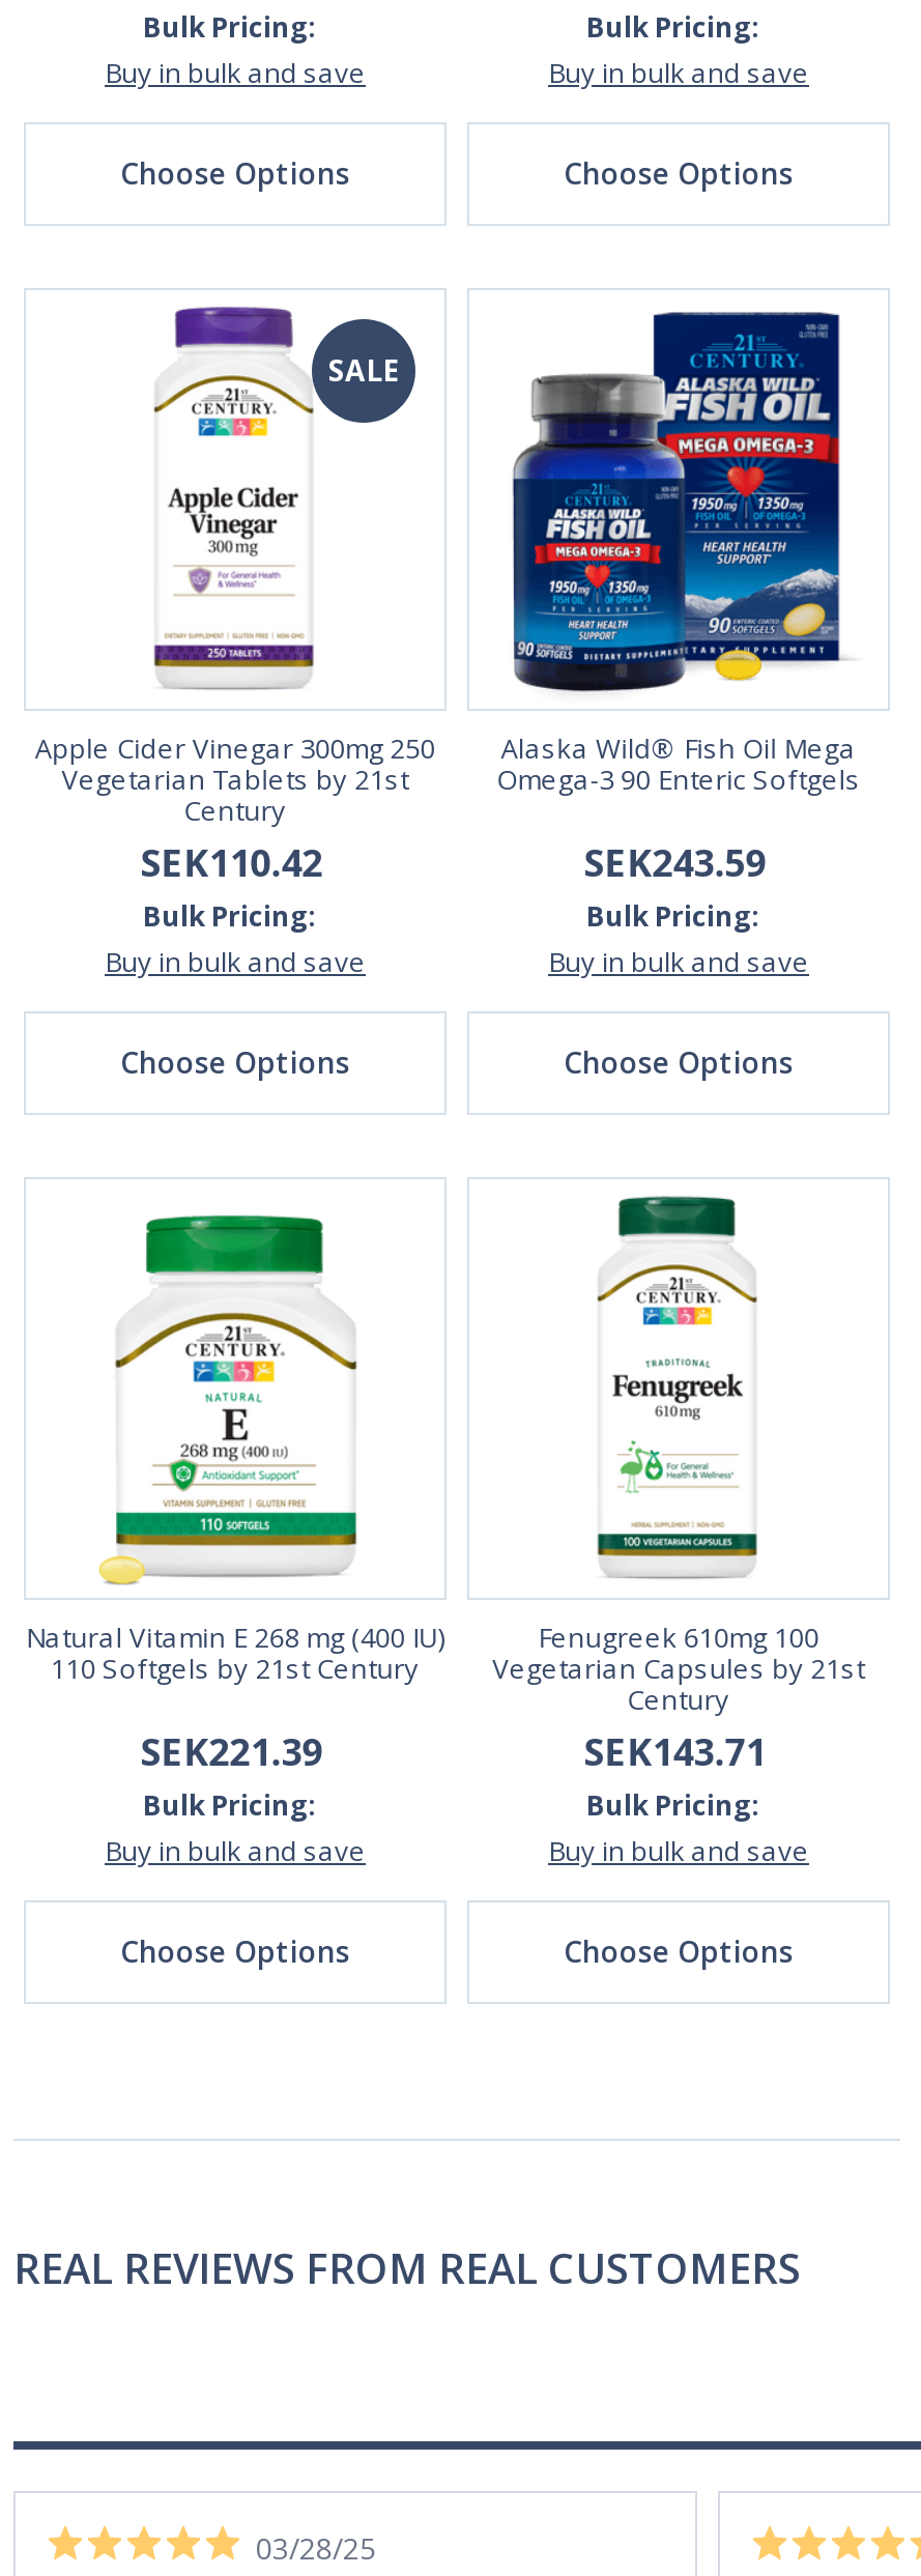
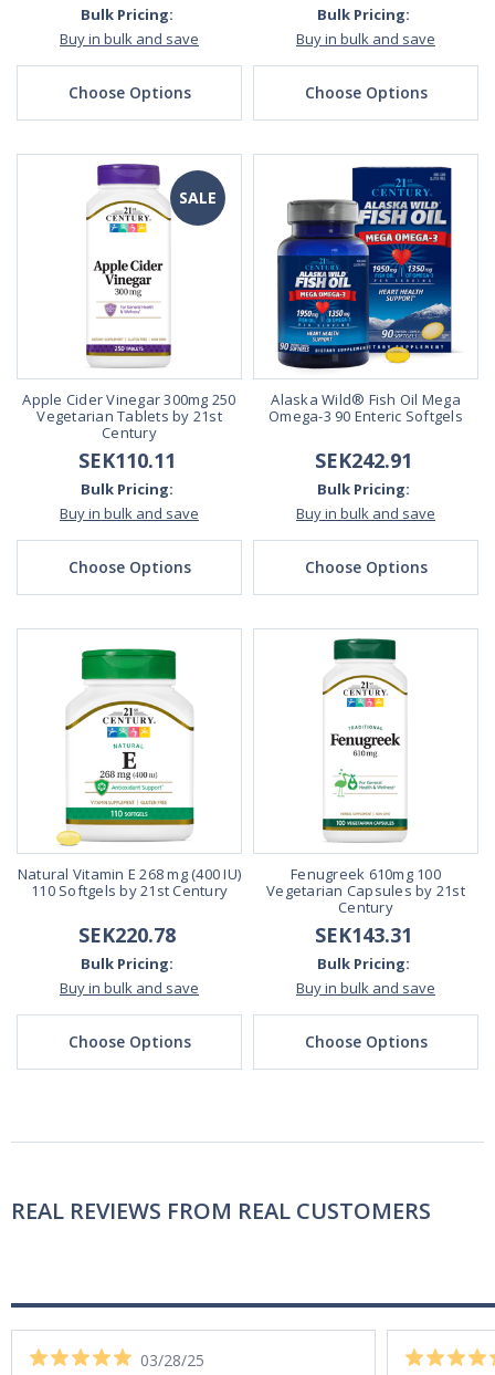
- SEK110.42
+ SEK110.11

- SEK243.59
+ SEK242.91

- SEK221.39
+ SEK220.78

- SEK143.71
+ SEK143.31
